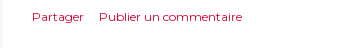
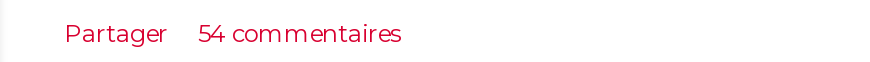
- Publier un commentaire
+ 54 commentaires
